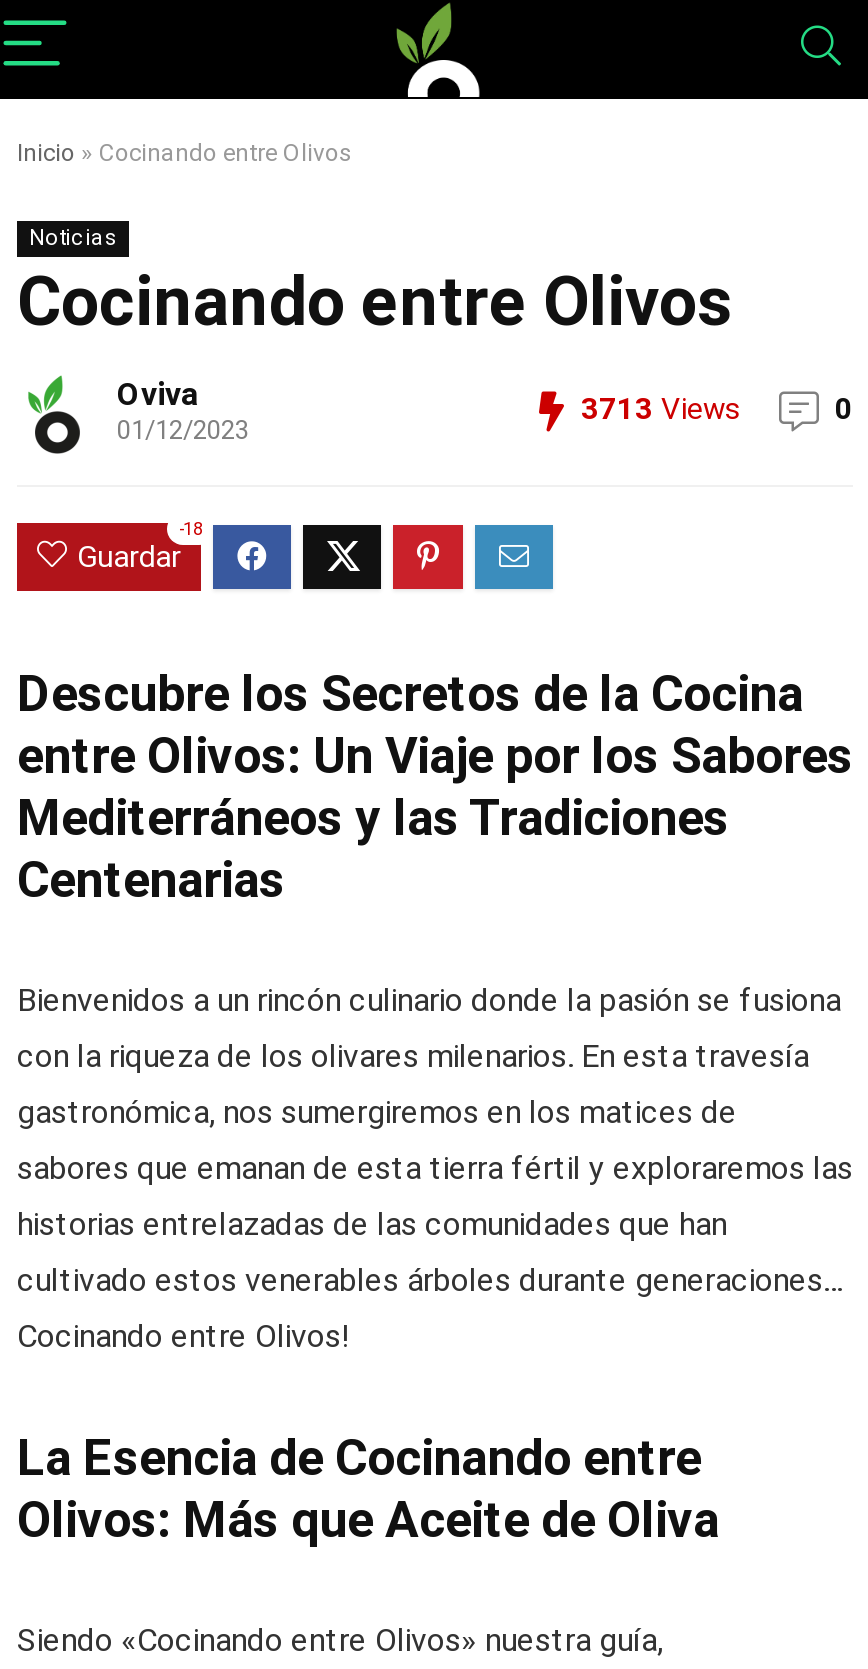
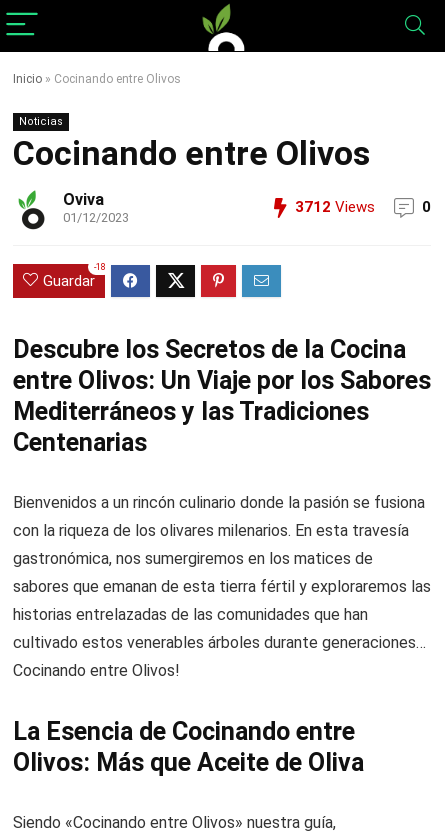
- 3713 Views
+ 3712 Views
